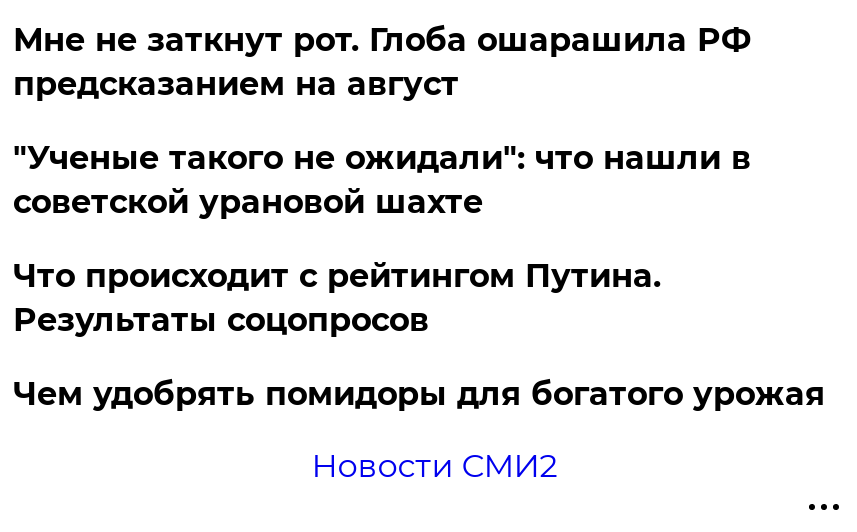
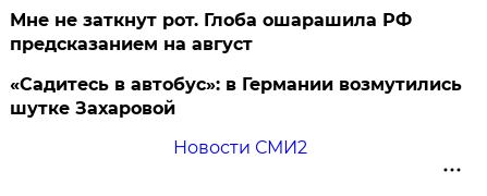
- "Ученые такого не ожидали": что нашли в
- советской урановой шахте
- Что происходит с рейтингом Путина.
- Результаты соцопросов
- Чем удобрять помидоры для богатого урожая
+ «Садитесь в автобус»: в Германии возмутились
+ шутке Захаровой
